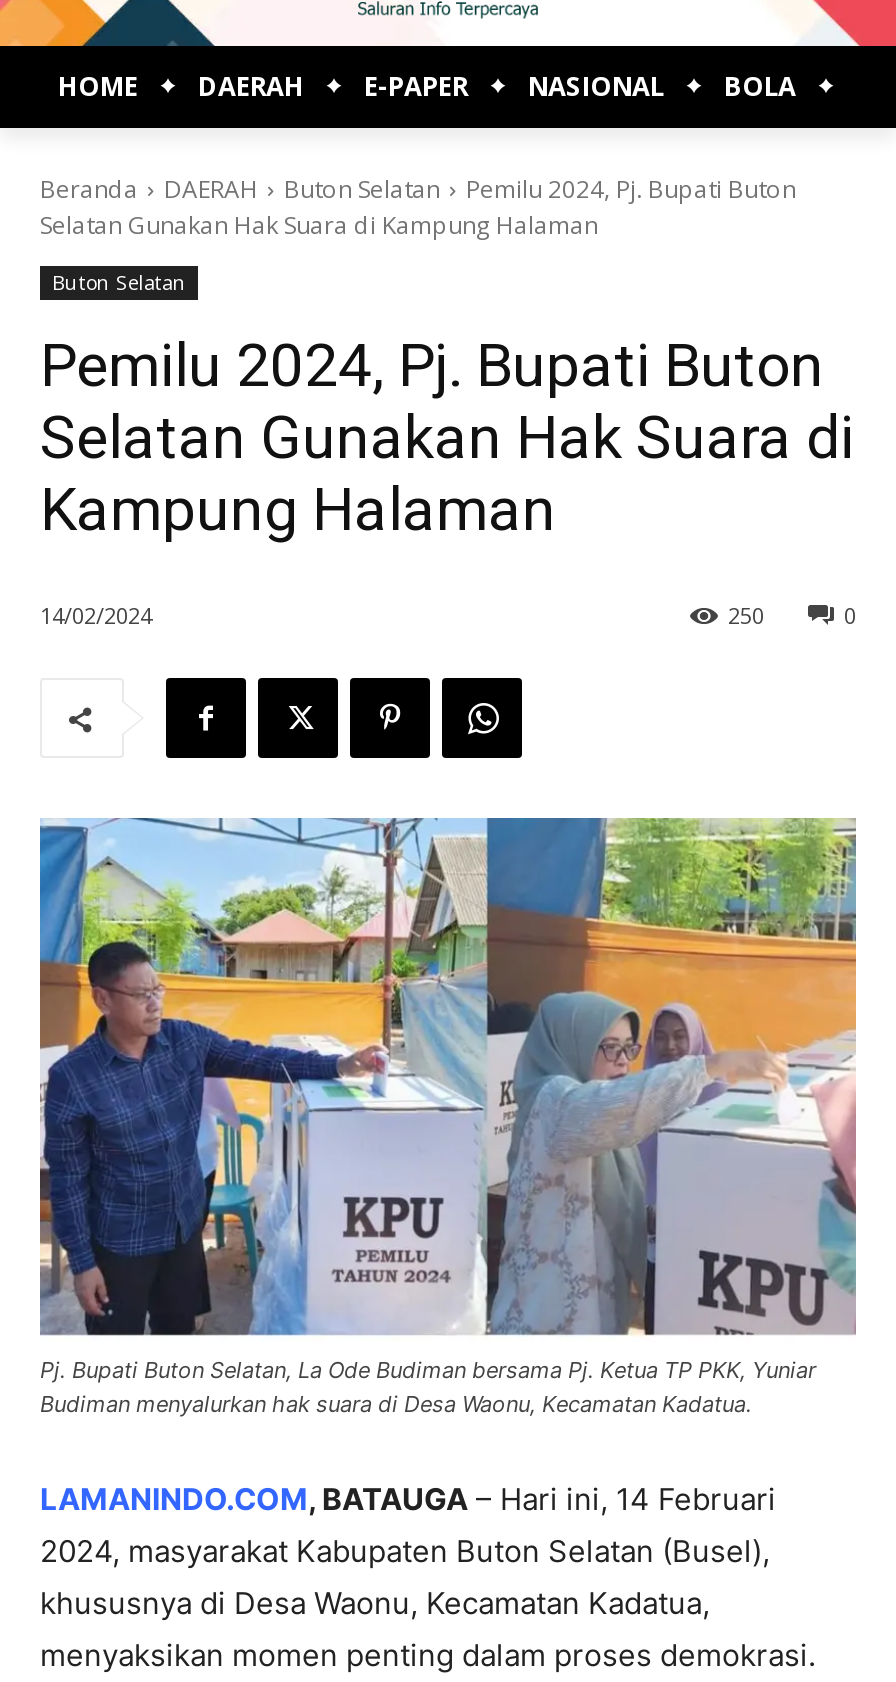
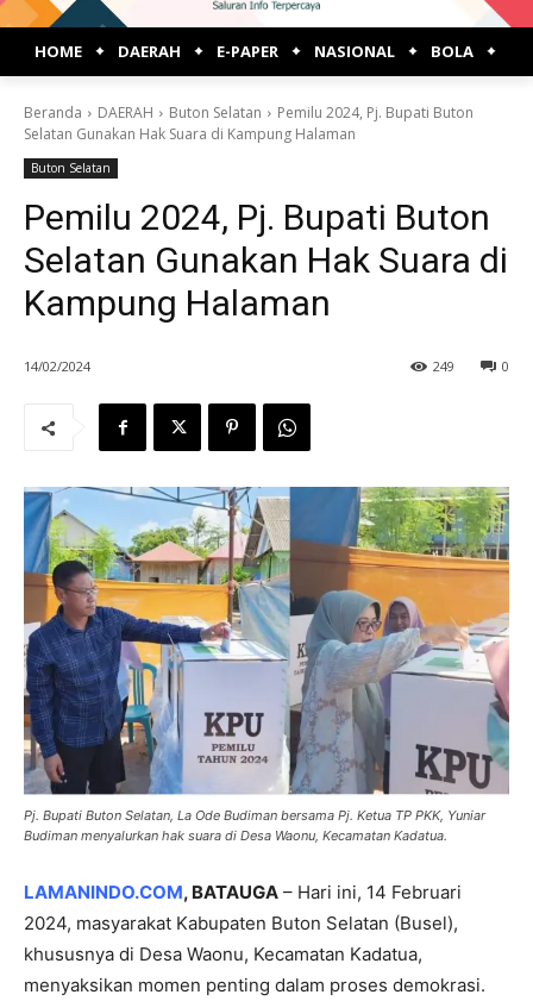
- 250
+ 249
